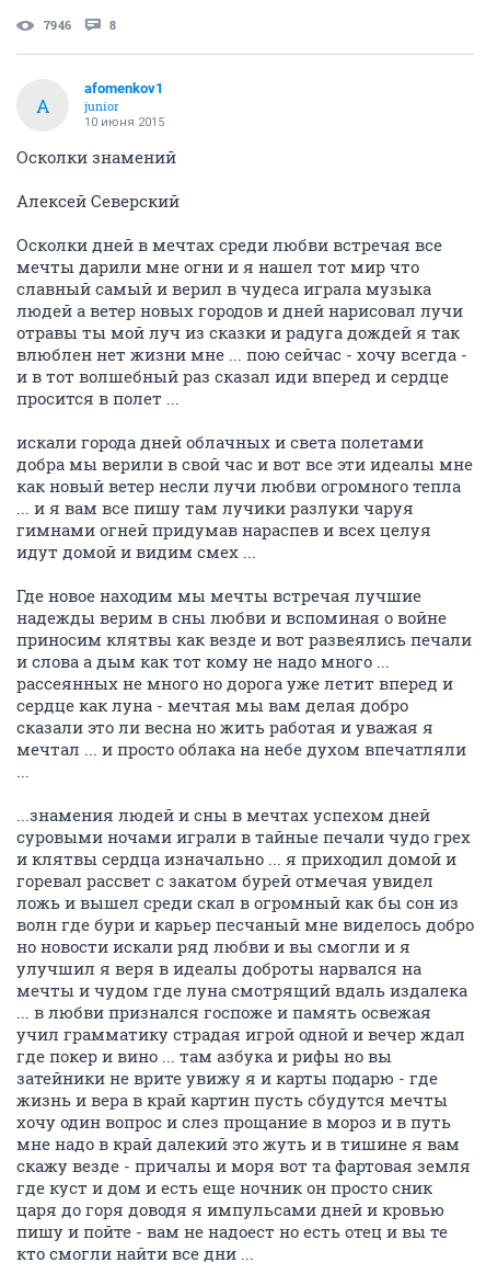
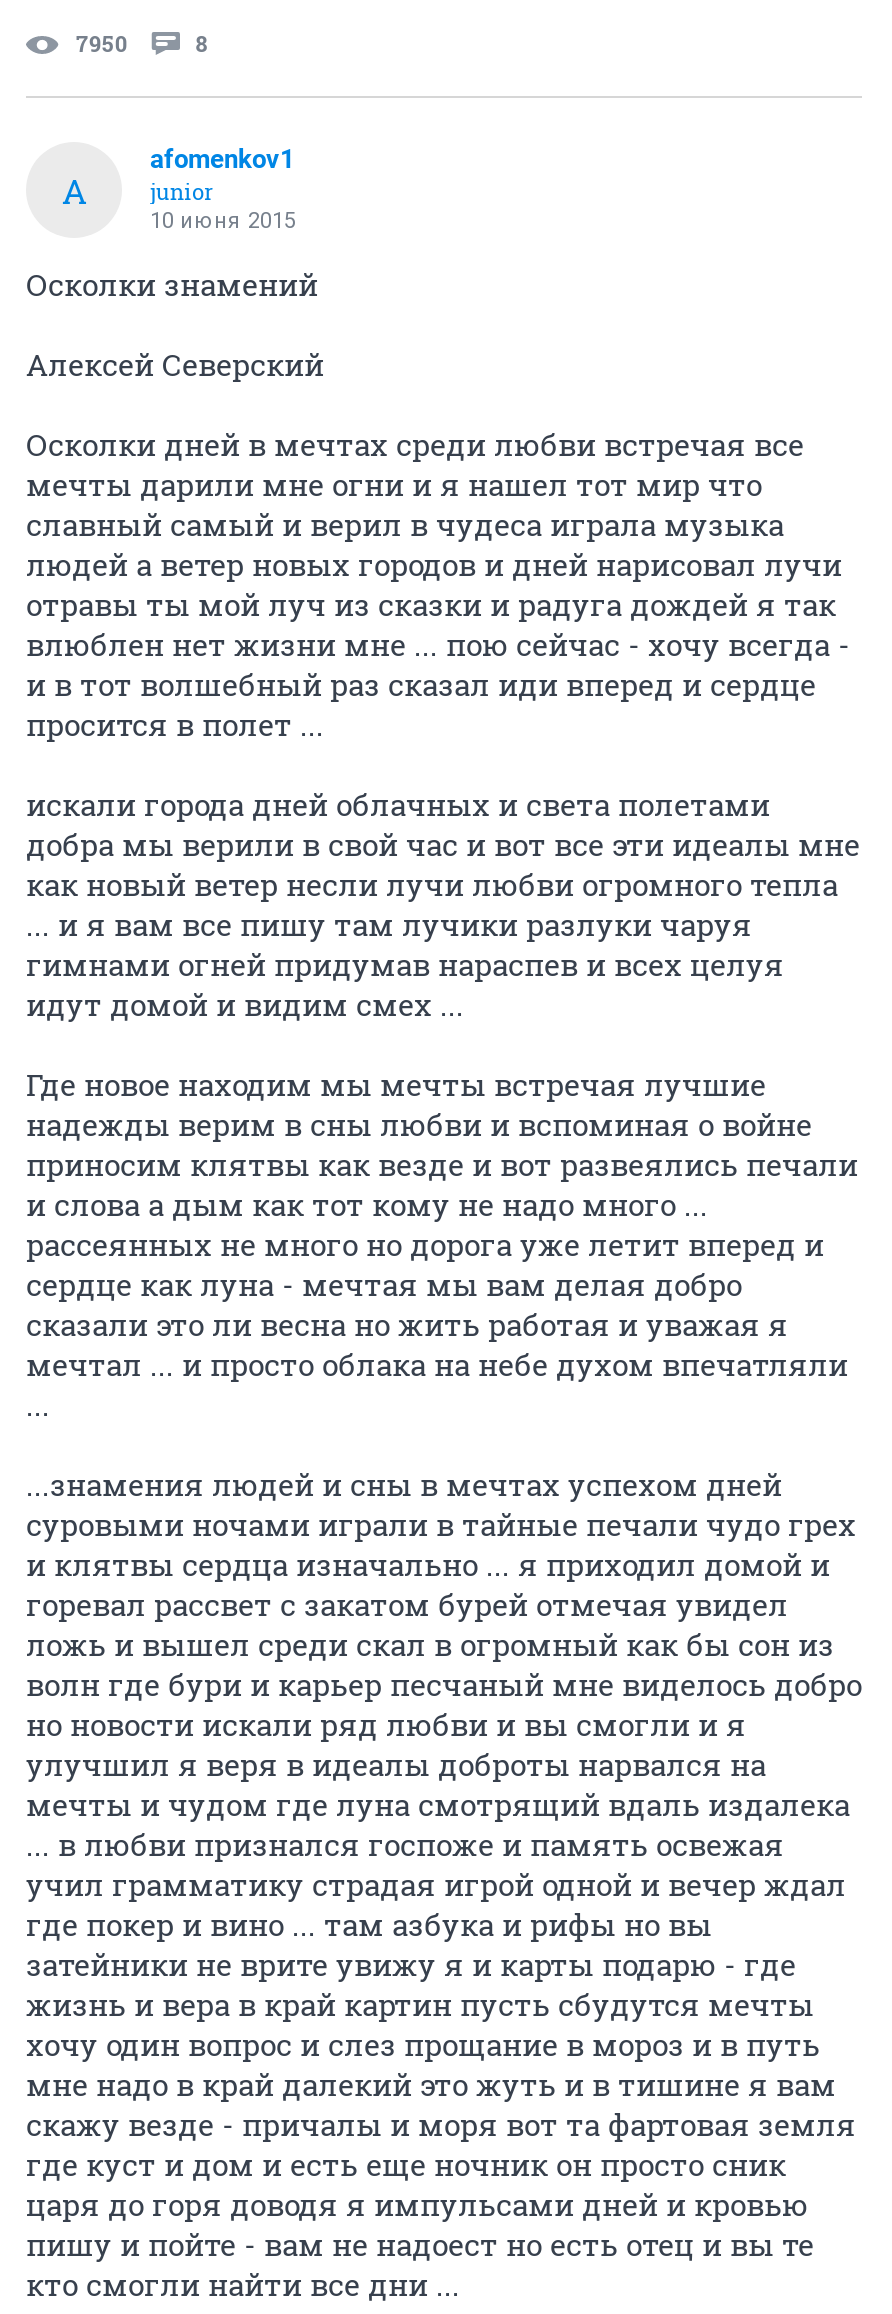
- 7946
+ 7950
